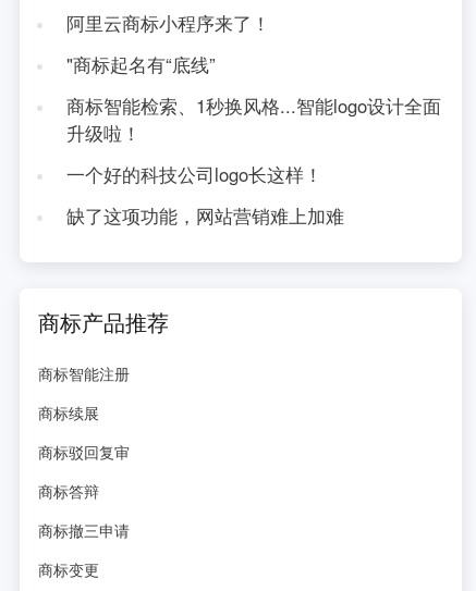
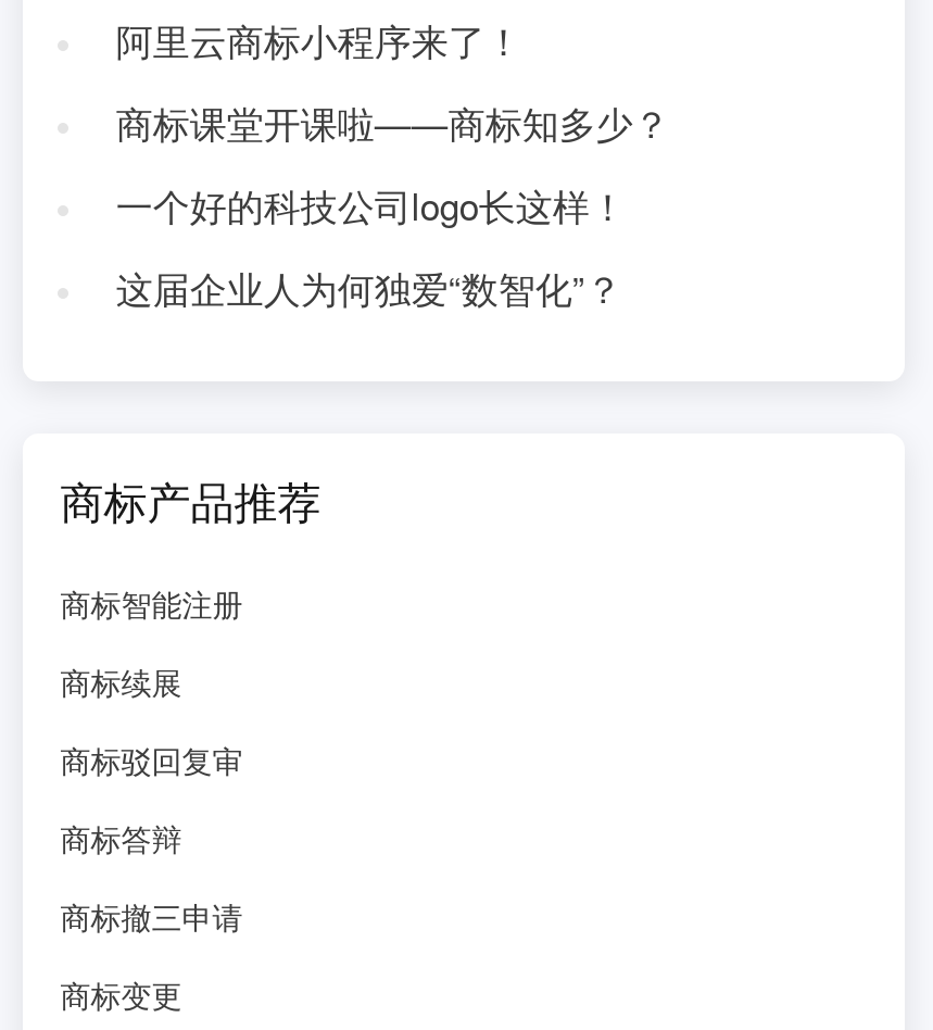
- "商标起名有“底线”
- 商标智能检索、1秒换风格...智能logo设计全面
- 升级啦！
+ 商标课堂开课啦——商标知多少？

- 缺了这项功能，网站营销难上加难
+ 这届企业人为何独爱“数智化”？
